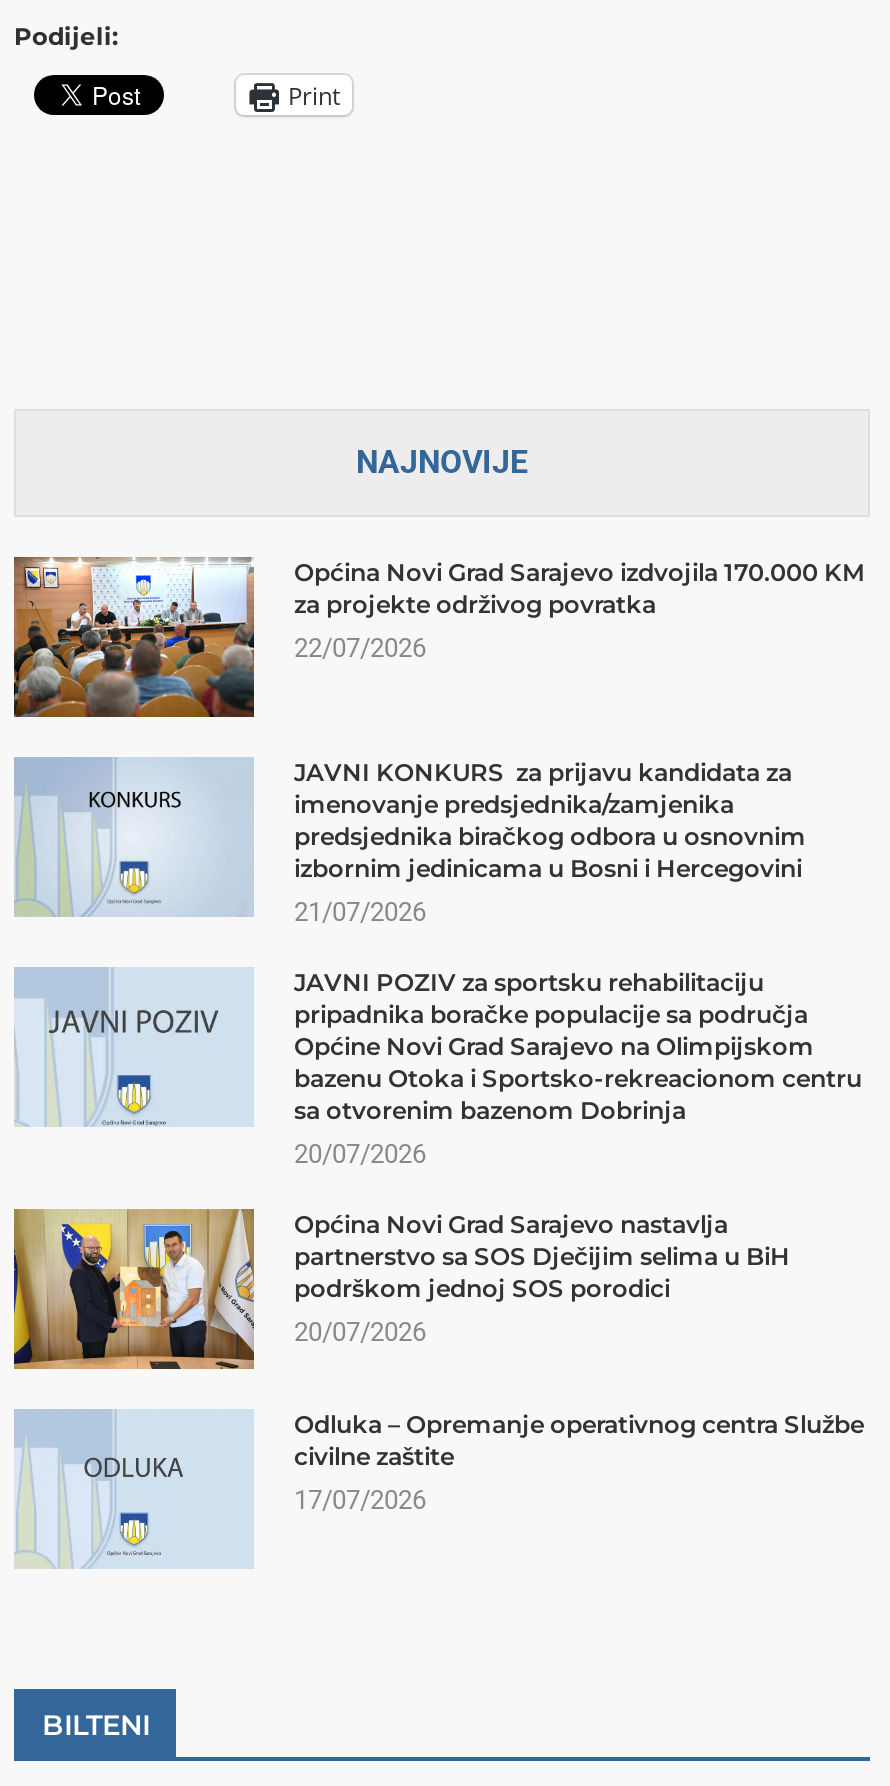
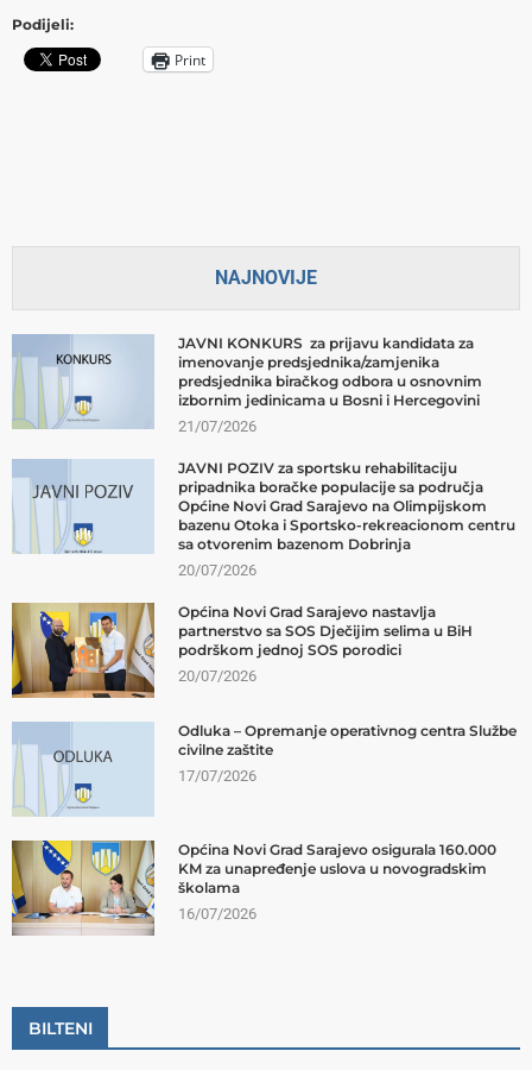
- [image]
- Općina Novi Grad Sarajevo izdvojila 170.000 KM
- za projekte održivog povratka
- 22/07/2026

moved up: [image] | JAVNI KONKURS za prijavu kandidata za | imenovanje predsjednika/zamjenika | ... | civilne zaštite | 17/07/2026

+ [image]
+ Općina Novi Grad Sarajevo osigurala 160.000
+ KM za unapređenje uslova u novogradskim
+ školama
+ 16/07/2026
